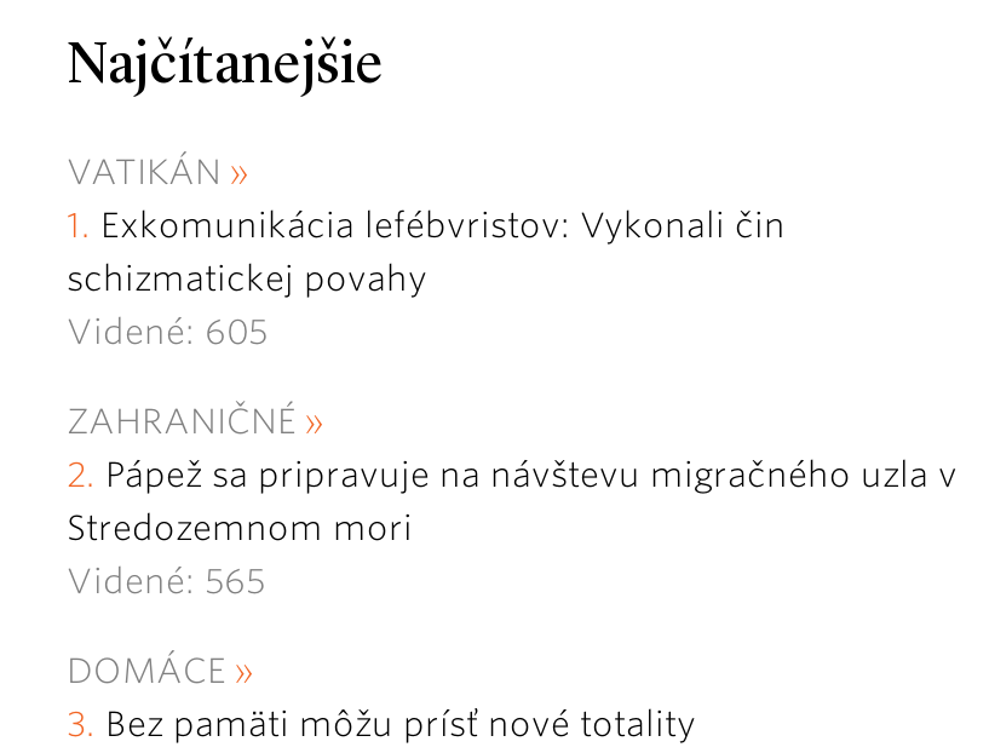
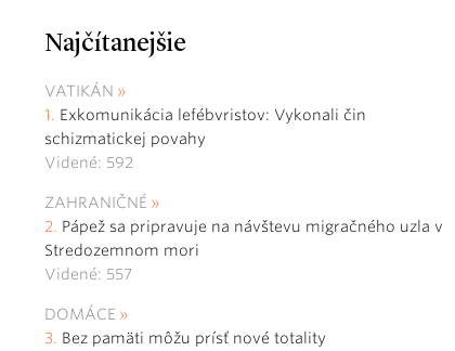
- Videné: 605
+ Videné: 592

- Videné: 565
+ Videné: 557
